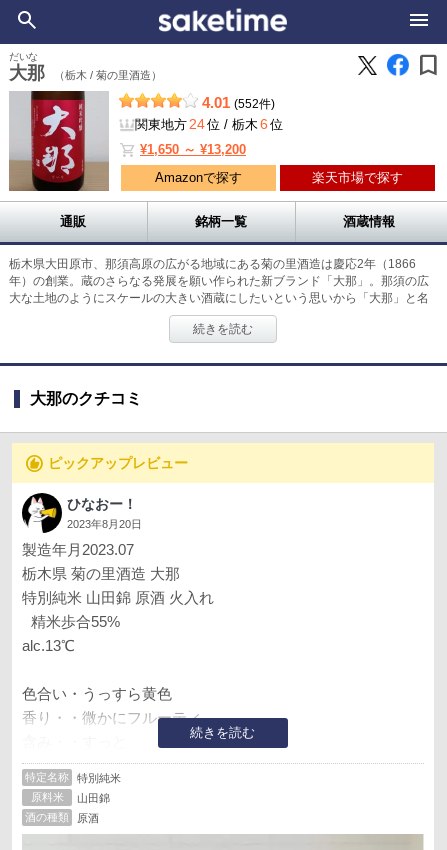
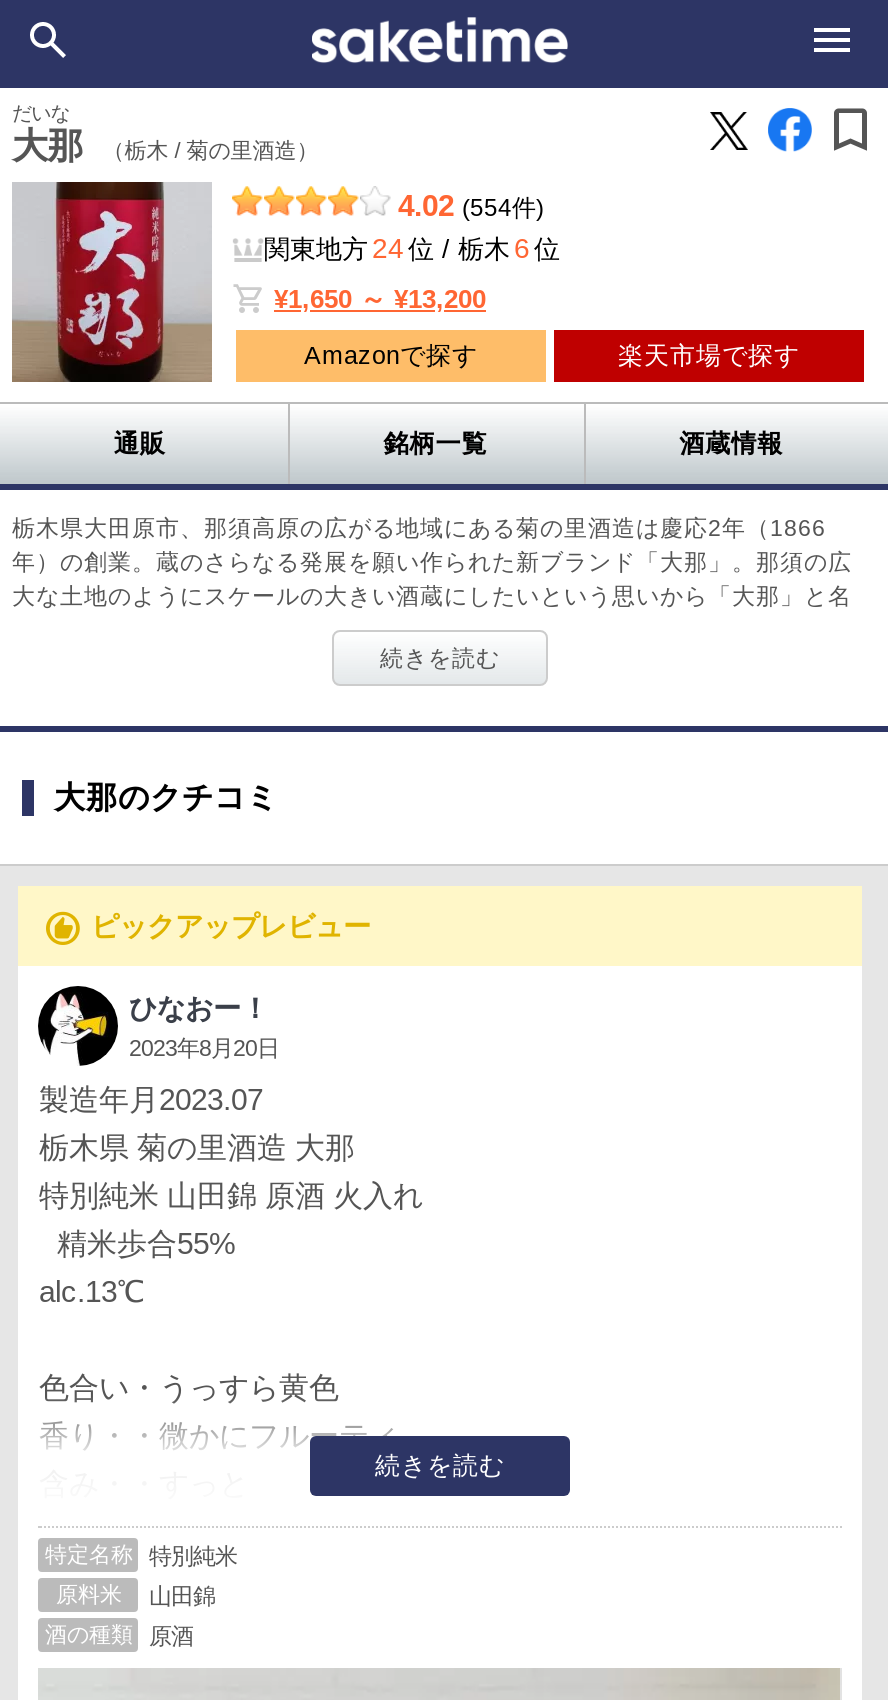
- 4.01 (552件)
+ 4.02 (554件)
